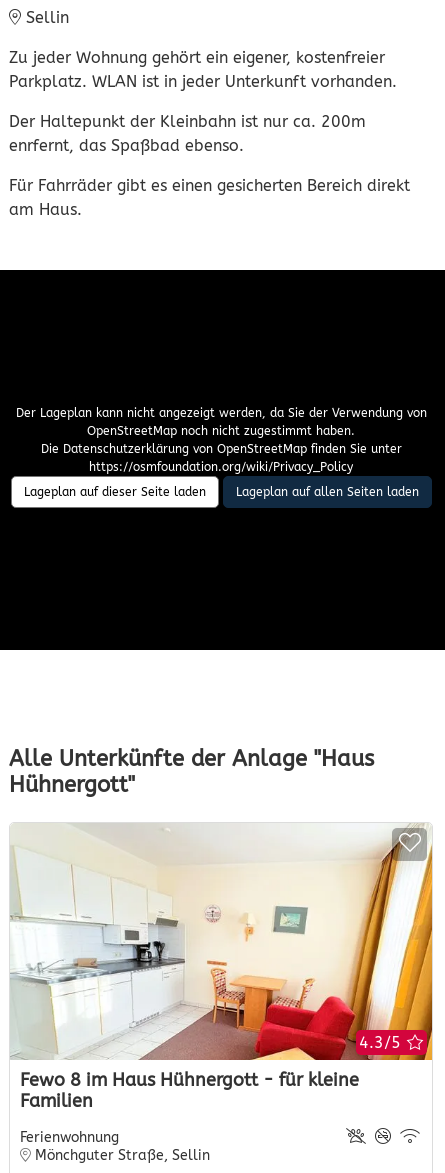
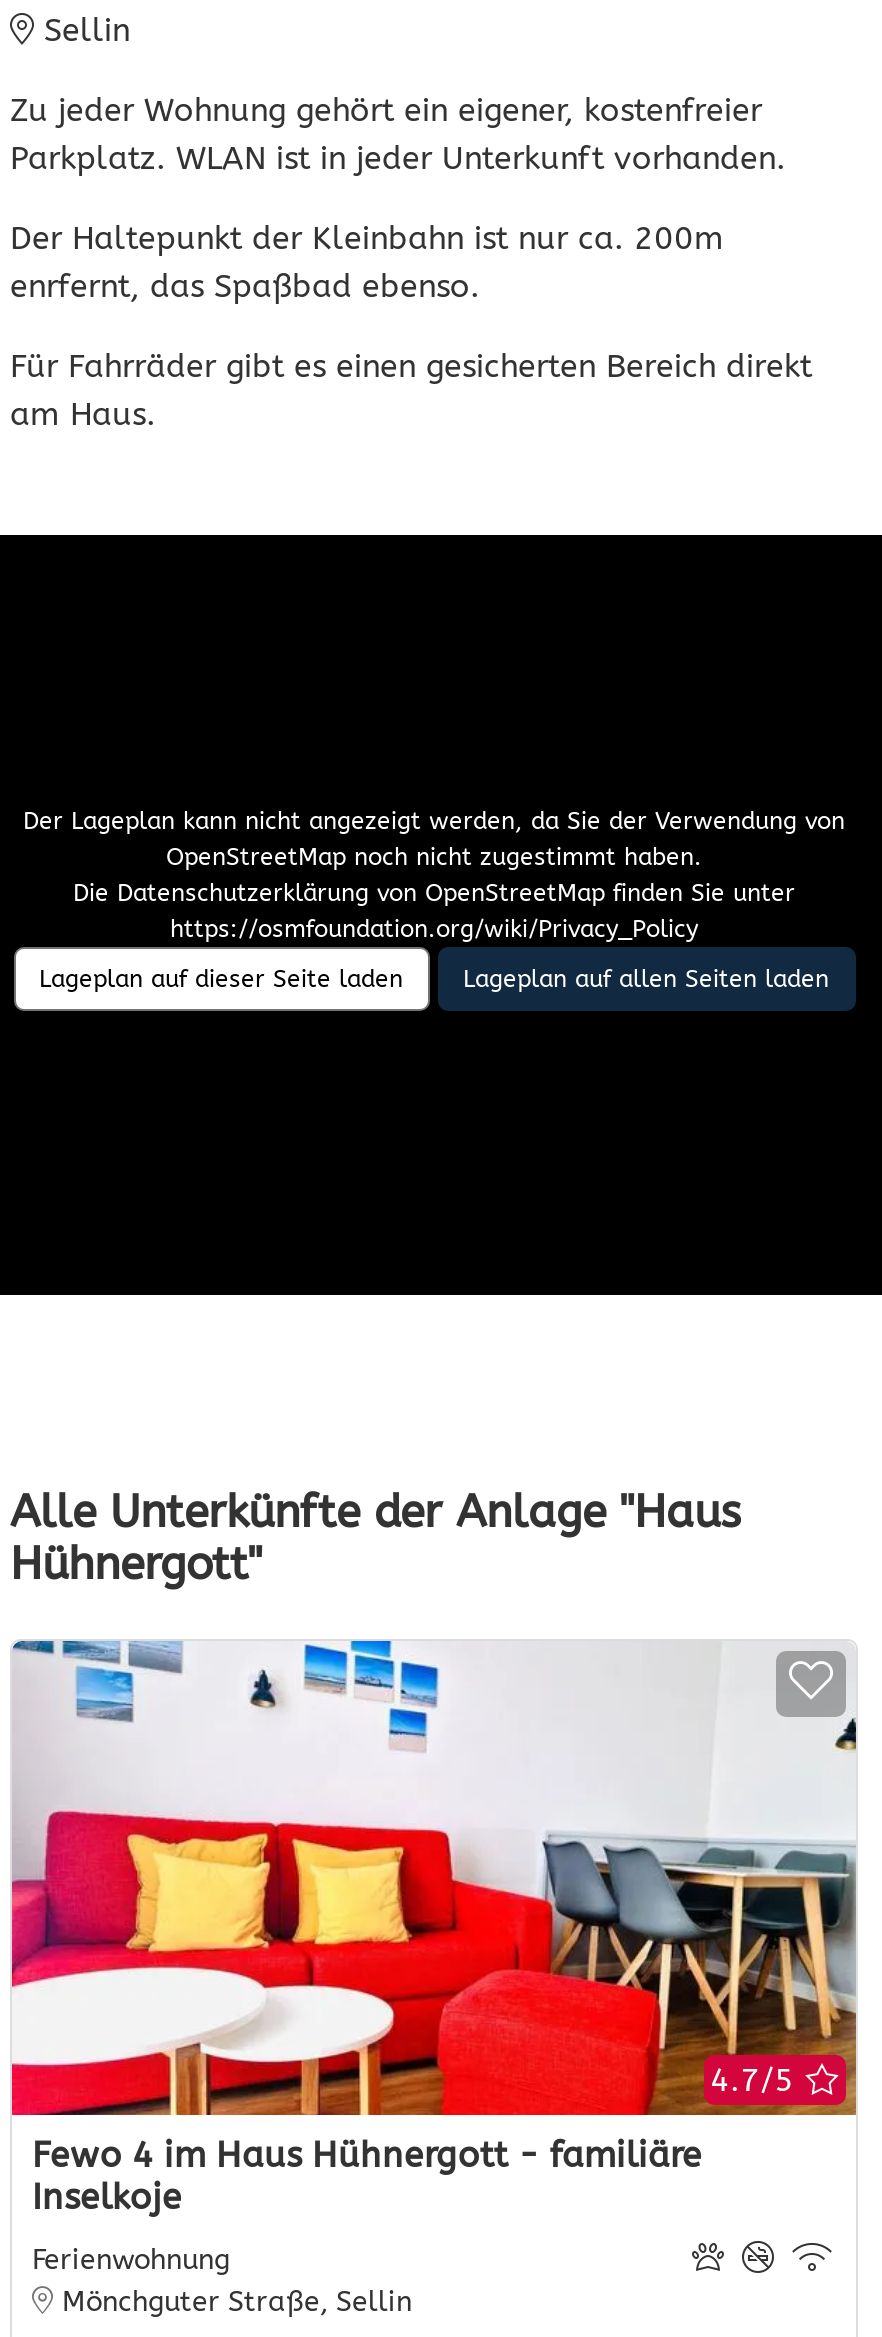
- [image]
- 4.3/5
+ [image]
+ 4.7/5

- Fewo 8 im Haus Hühnergott - für kleine
- Familien
+ Fewo 4 im Haus Hühnergott - familiäre
+ Inselkoje
